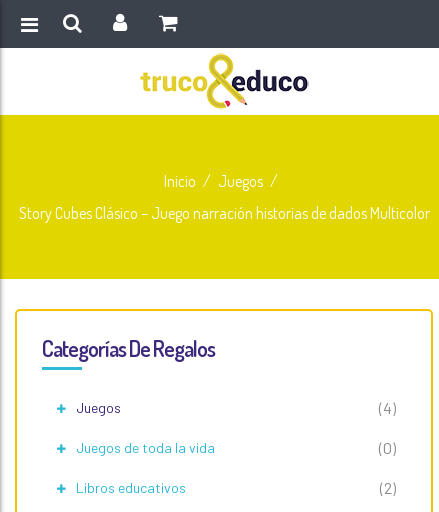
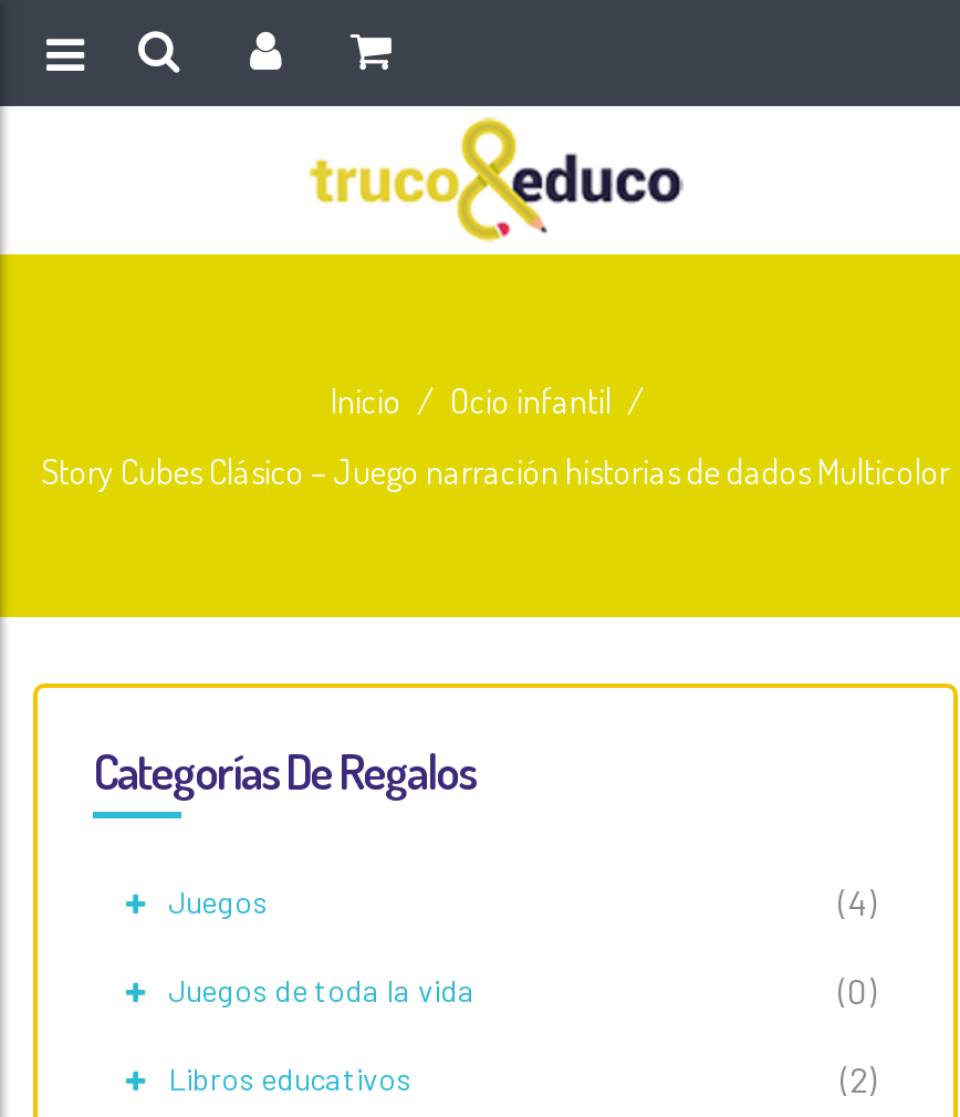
- Inicio / Juegos /
+ Inicio / Ocio infantil /
